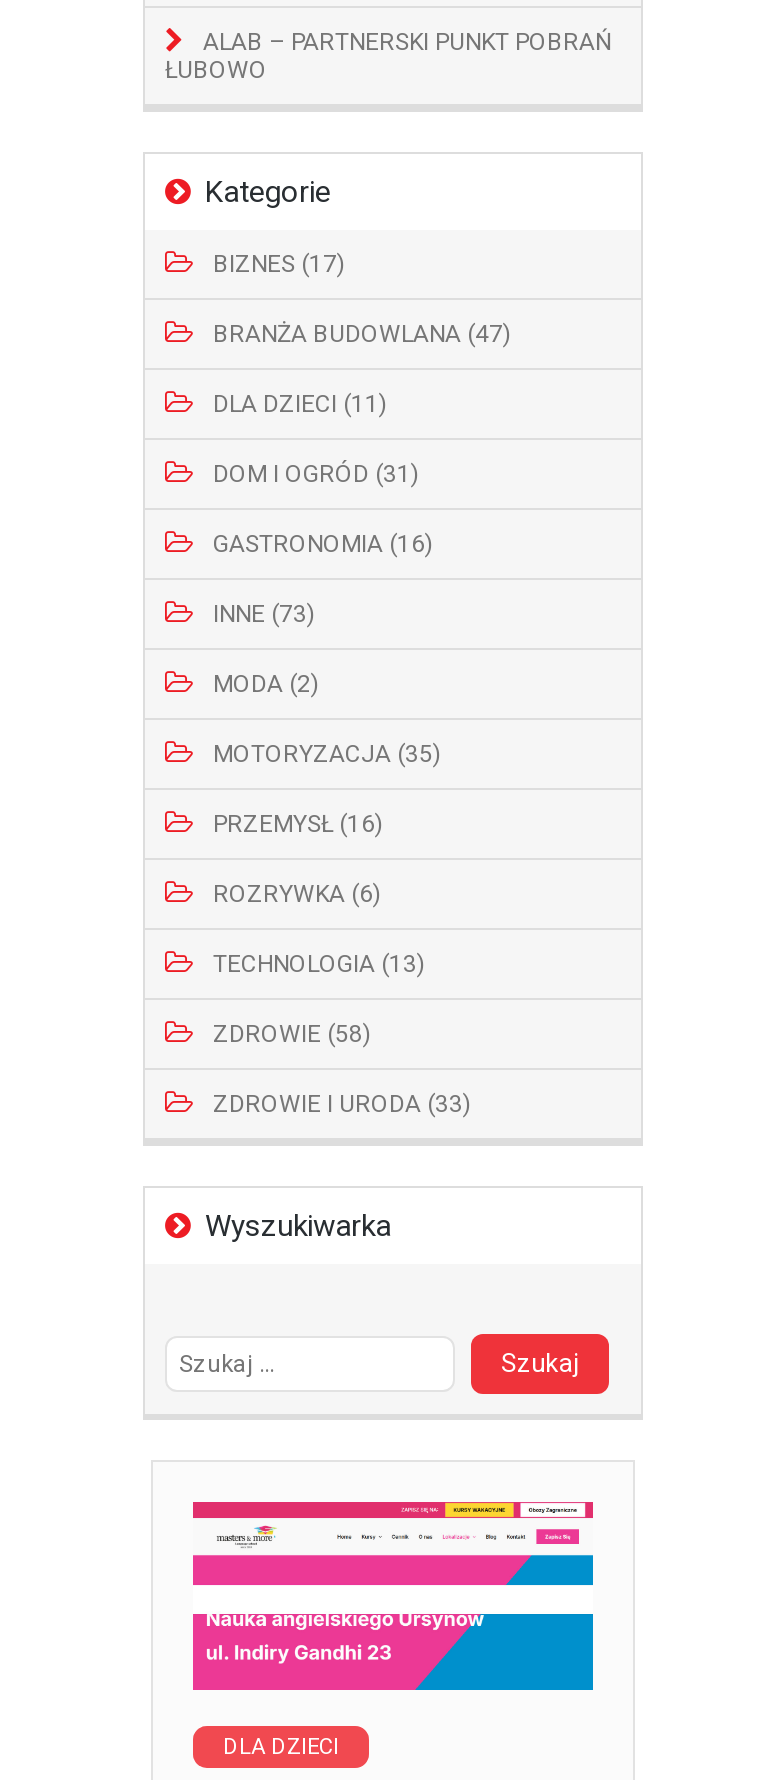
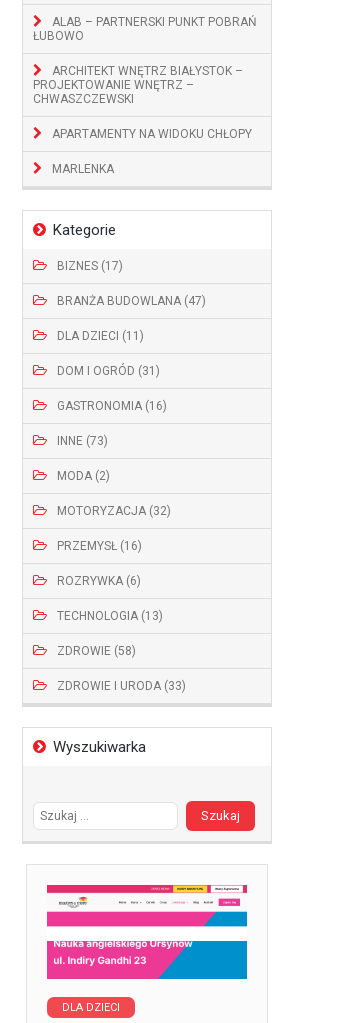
+ ARCHITEKT WNĘTRZ BIAŁYSTOK –
+ PROJEKTOWANIE WNĘTRZ –
+ CHWASZCZEWSKI
+ APARTAMENTY NA WIDOKU CHŁOPY
+ MARLENKA

- MOTORYZACJA (35)
+ MOTORYZACJA (32)
